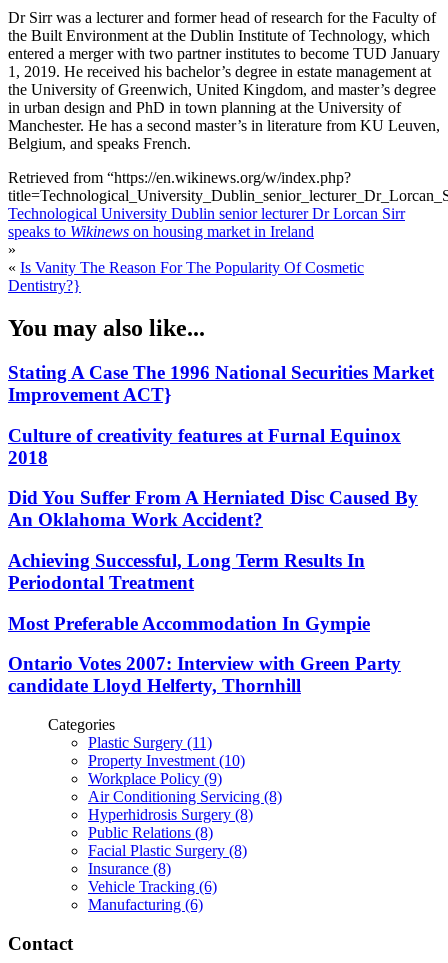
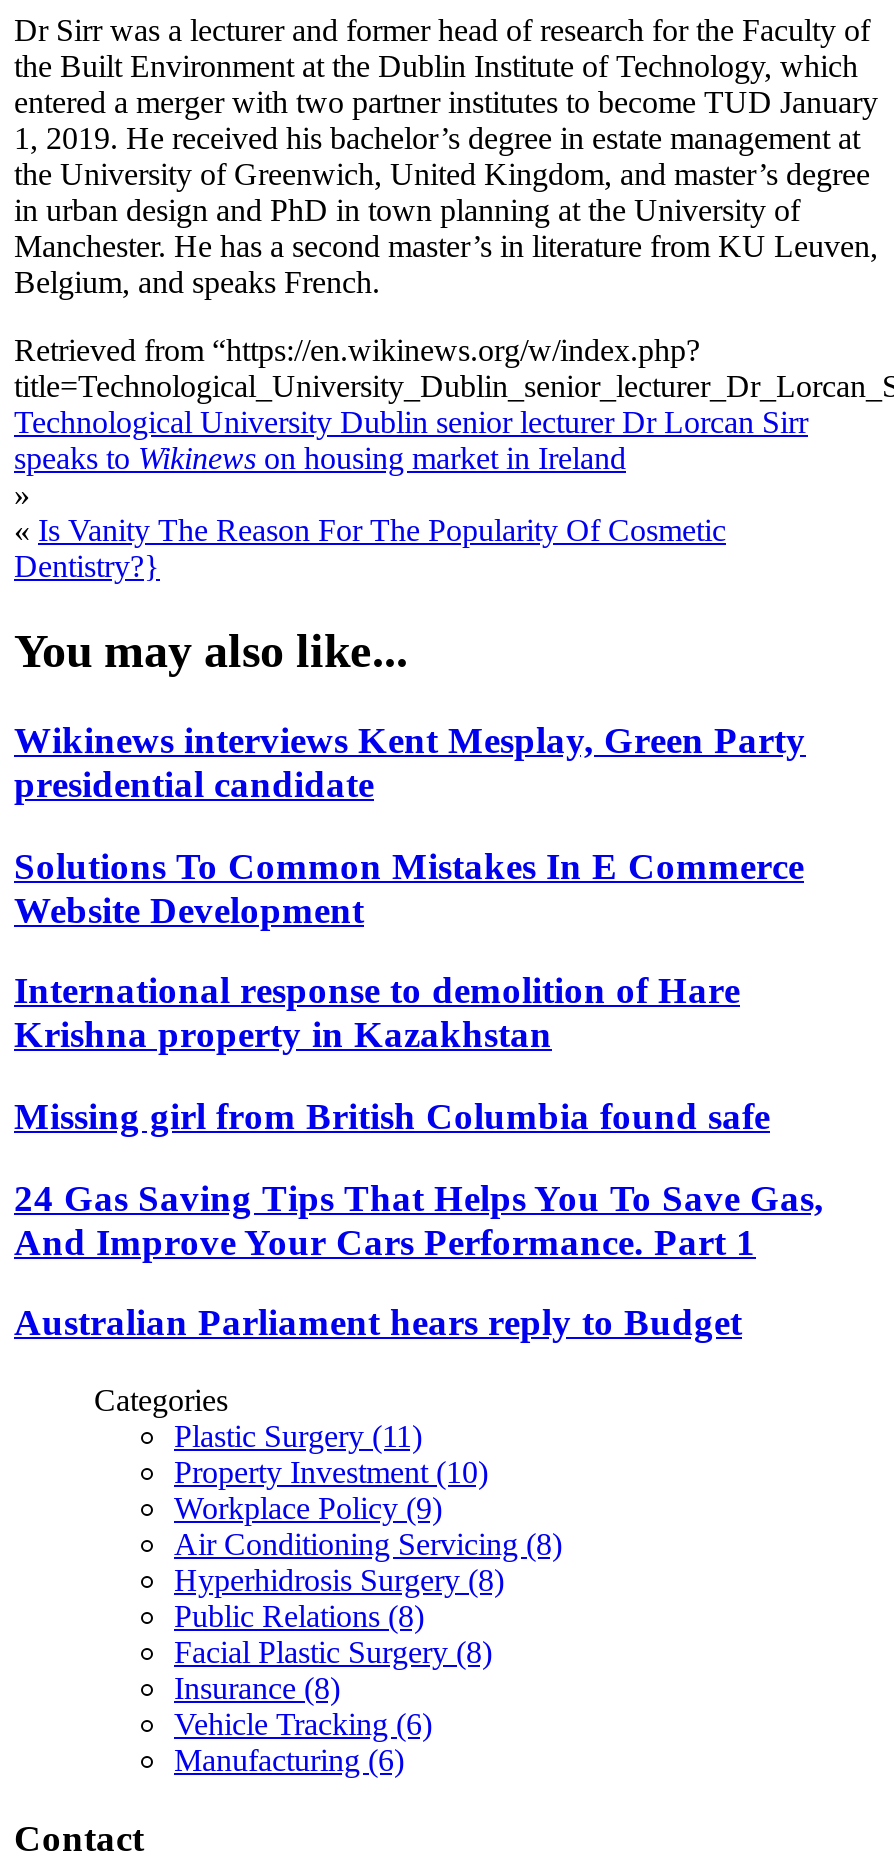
- Stating A Case The 1996 National Securities Market
- Improvement ACT}
+ Wikinews interviews Kent Mesplay, Green Party
+ presidential candidate

- Culture of creativity features at Furnal Equinox
- 2018
+ Solutions To Common Mistakes In E Commerce
+ Website Development

- Did You Suffer From A Herniated Disc Caused By
- An Oklahoma Work Accident?
+ International response to demolition of Hare
+ Krishna property in Kazakhstan

- Achieving Successful, Long Term Results In
- Periodontal Treatment
+ Missing girl from British Columbia found safe

- Most Preferable Accommodation In Gympie
+ 24 Gas Saving Tips That Helps You To Save Gas,
+ And Improve Your Cars Performance. Part 1

- Ontario Votes 2007: Interview with Green Party
- candidate Lloyd Helferty, Thornhill
+ Australian Parliament hears reply to Budget
